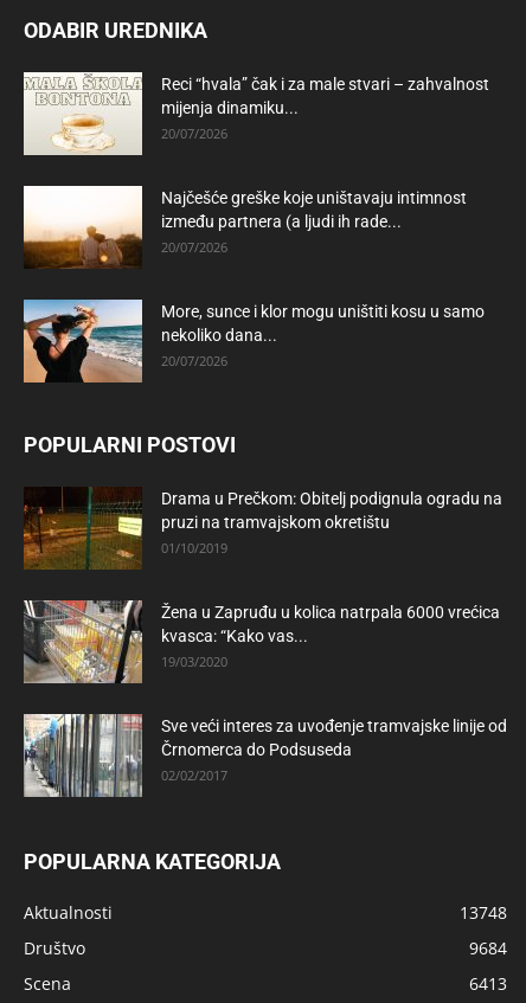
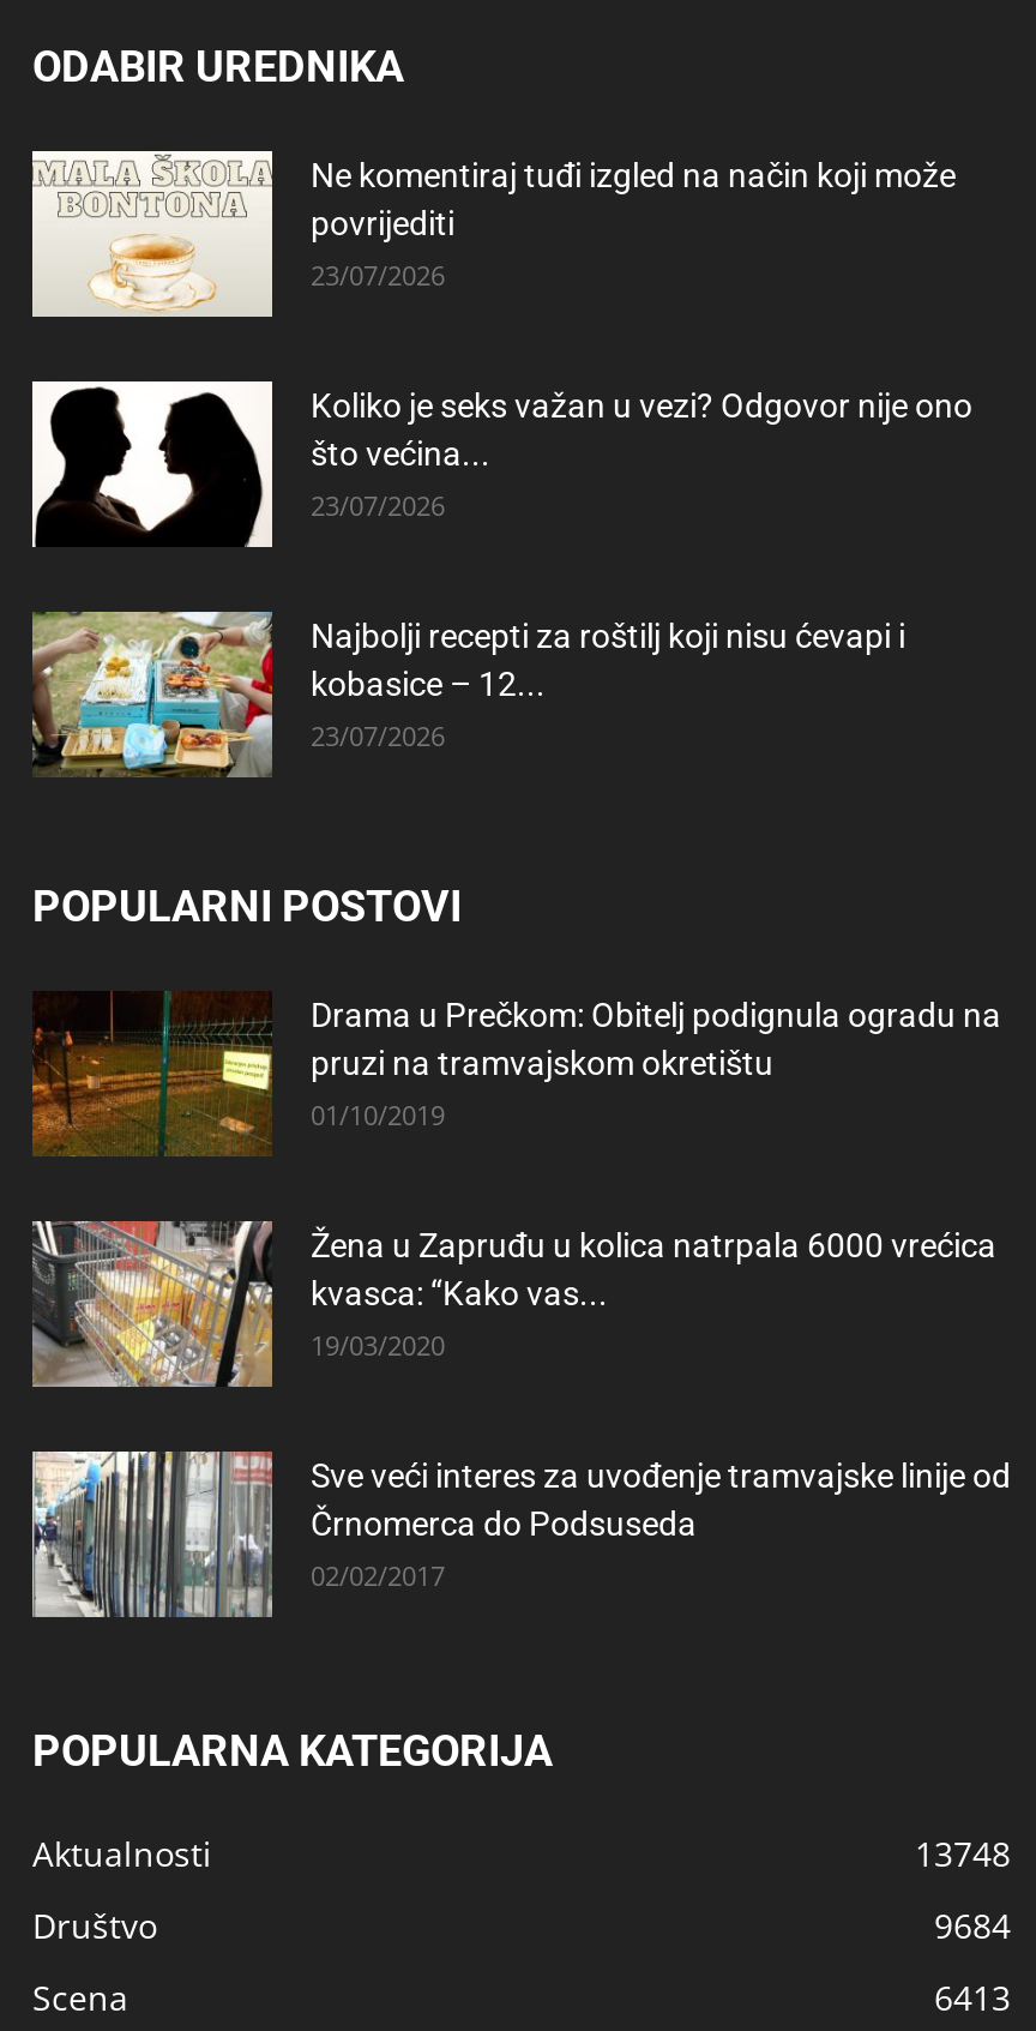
- Reci “hvala” čak i za male stvari – zahvalnost
- mijenja dinamiku...
- 20/07/2026
+ Ne komentiraj tuđi izgled na način koji može
+ povrijediti
+ 23/07/2026

- [image]
- Najčešće greške koje uništavaju intimnost
- između partnera (a ljudi ih rade...
- 20/07/2026
+ [image]
+ Koliko je seks važan u vezi? Odgovor nije ono
+ što većina...
+ 23/07/2026

- [image]
- More, sunce i klor mogu uništiti kosu u samo
- nekoliko dana...
- 20/07/2026
+ [image]
+ Najbolji recepti za roštilj koji nisu ćevapi i
+ kobasice – 12...
+ 23/07/2026
